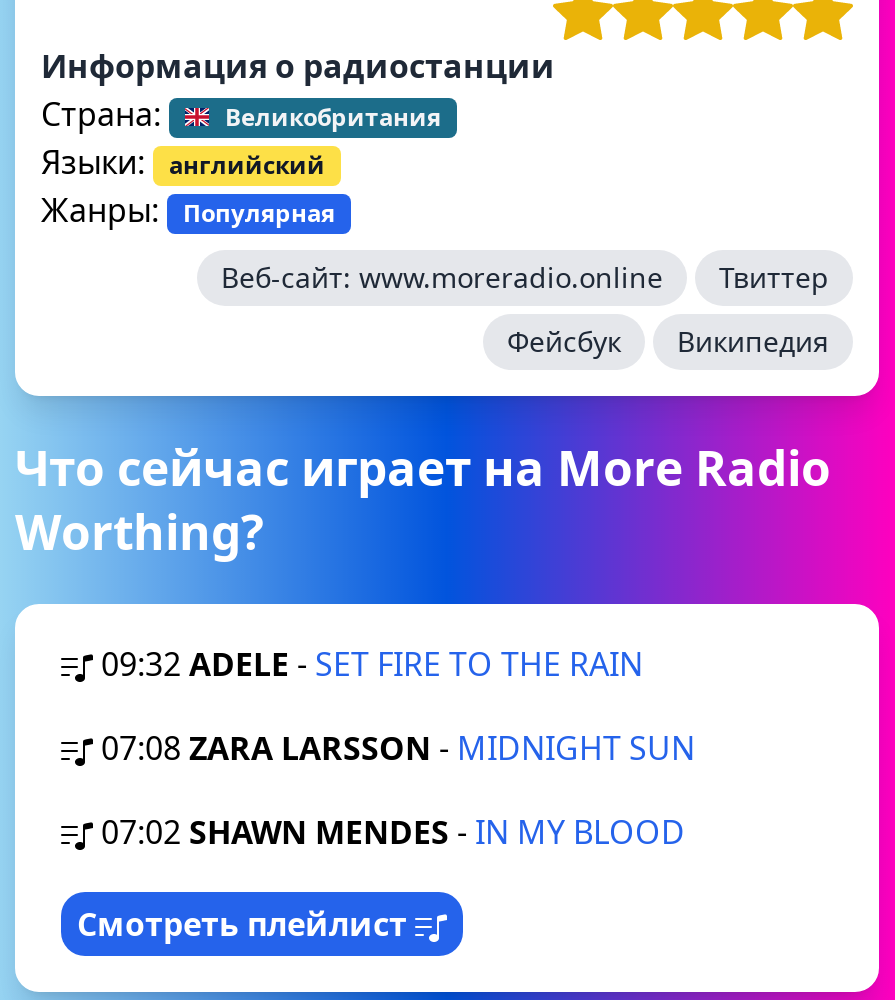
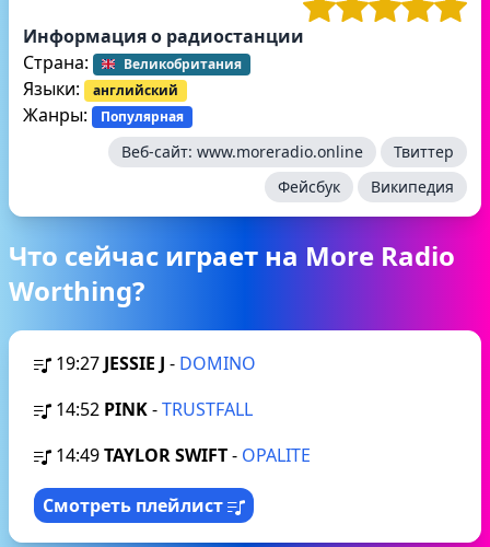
- 09:32 ADELE - SET FIRE TO THE RAIN
+ 19:27 JESSIE J - DOMINO

- 07:08 ZARA LARSSON - MIDNIGHT SUN
+ 14:52 PINK - TRUSTFALL

- 07:02 SHAWN MENDES - IN MY BLOOD
+ 14:49 TAYLOR SWIFT - OPALITE
